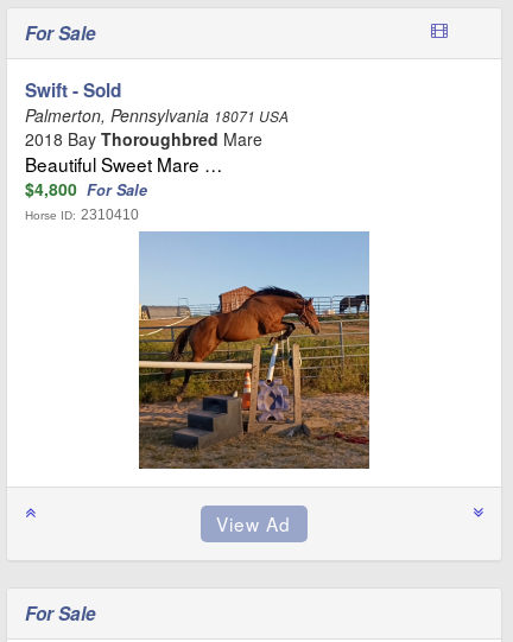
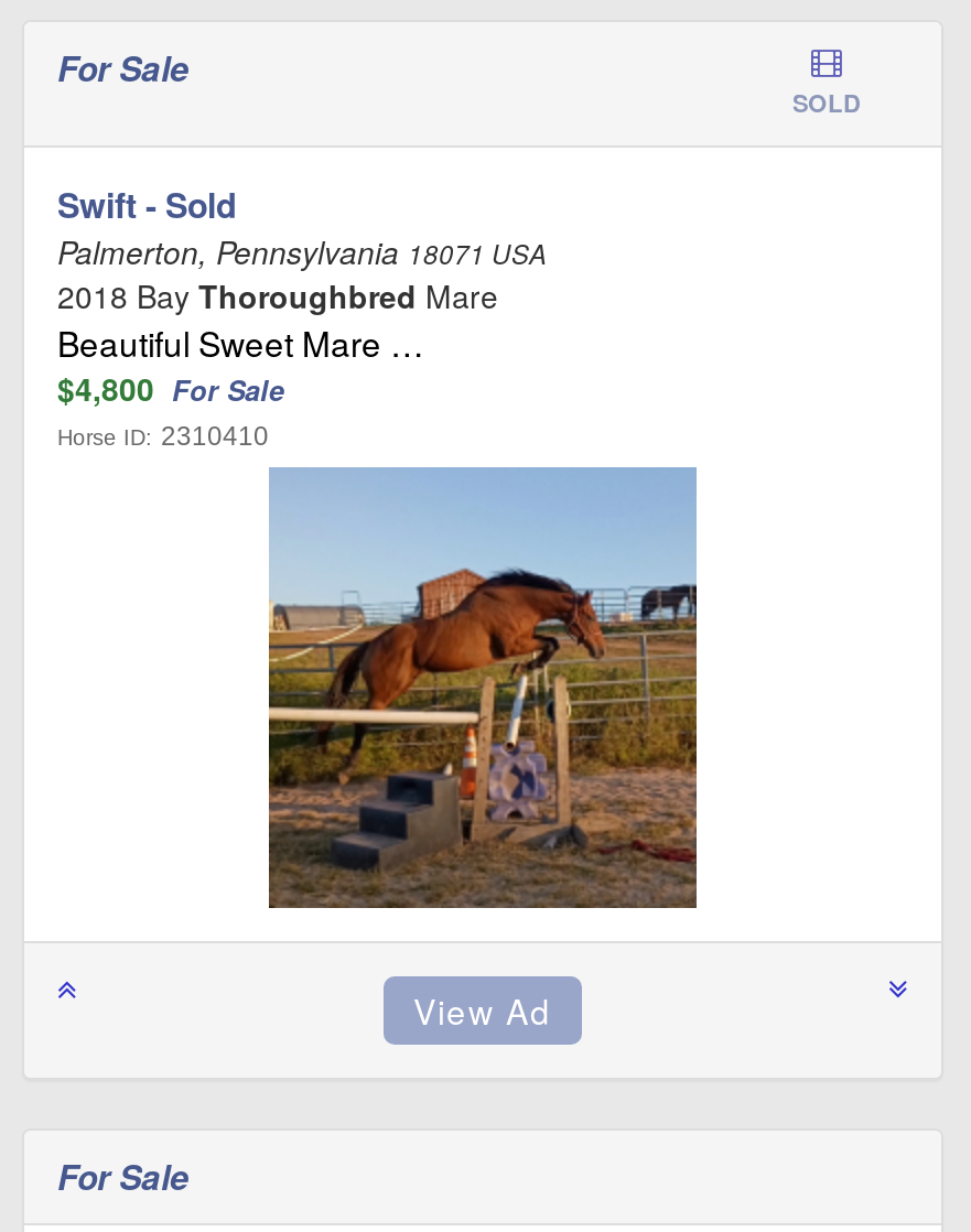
+ SOLD
